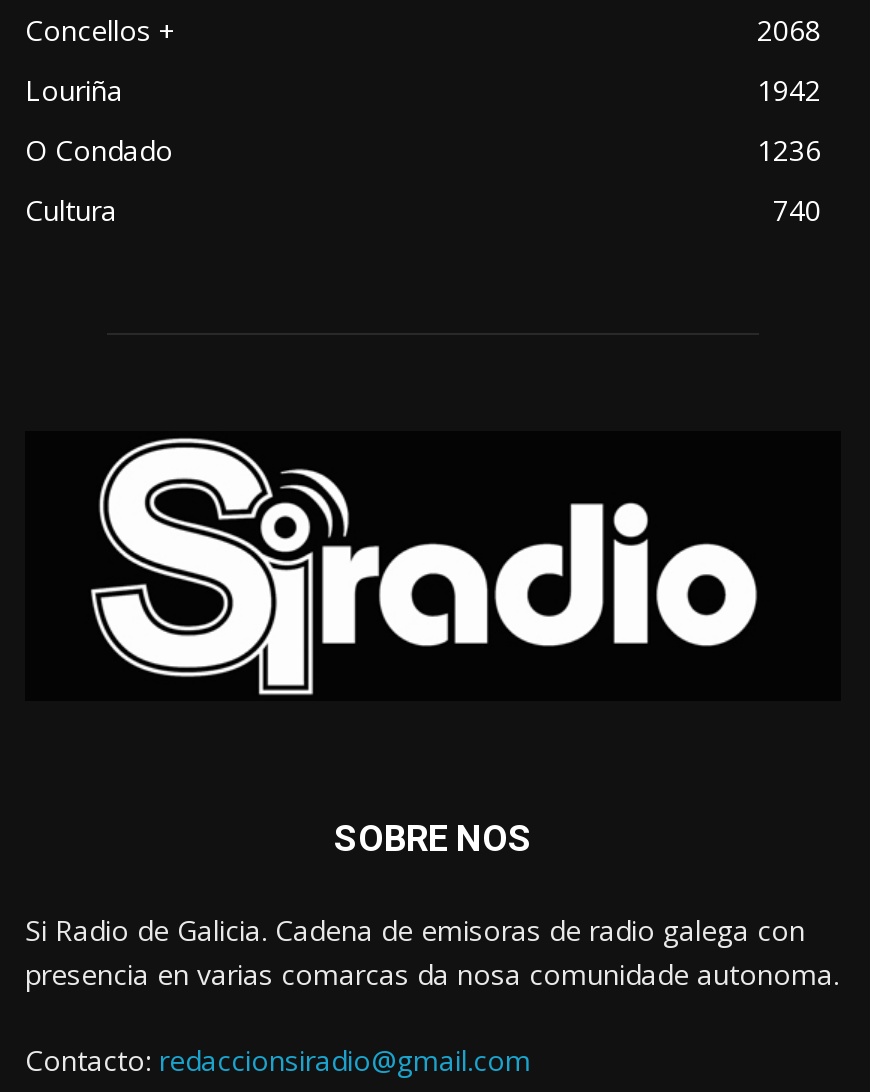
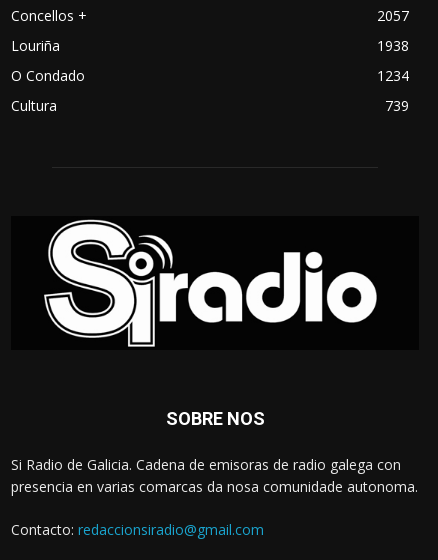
- 2068
+ 2057

- 1942
+ 1938

- 1236
+ 1234

- 740
+ 739
